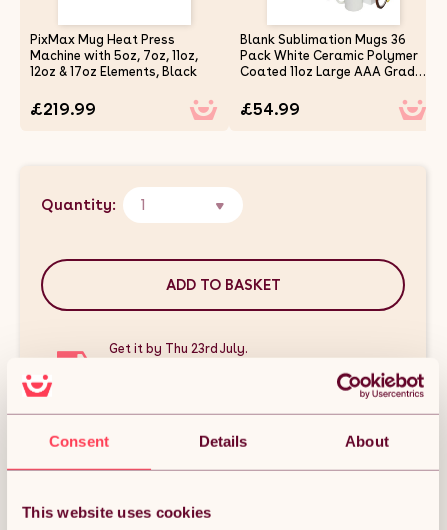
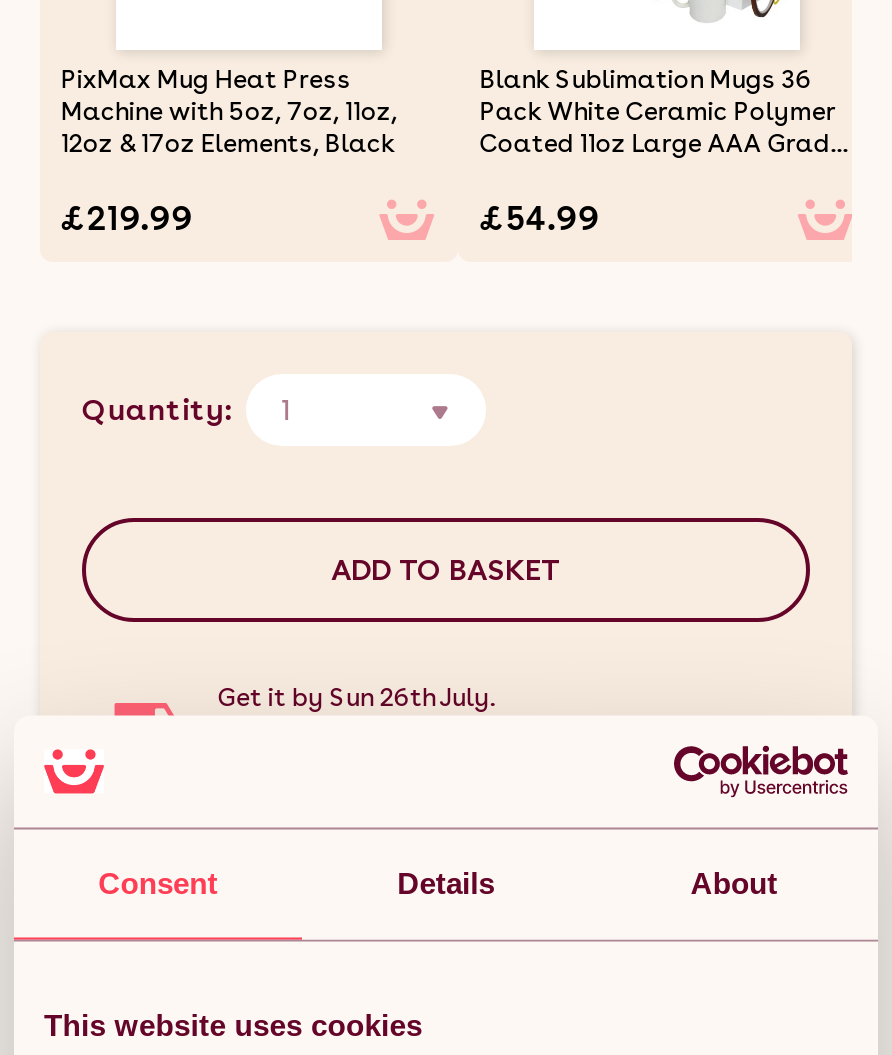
- Get it by Thu 23rd July.
+ Get it by Sun 26th July.
